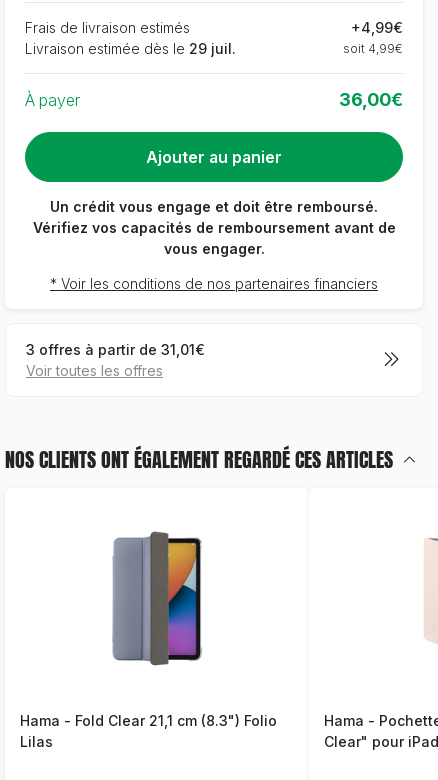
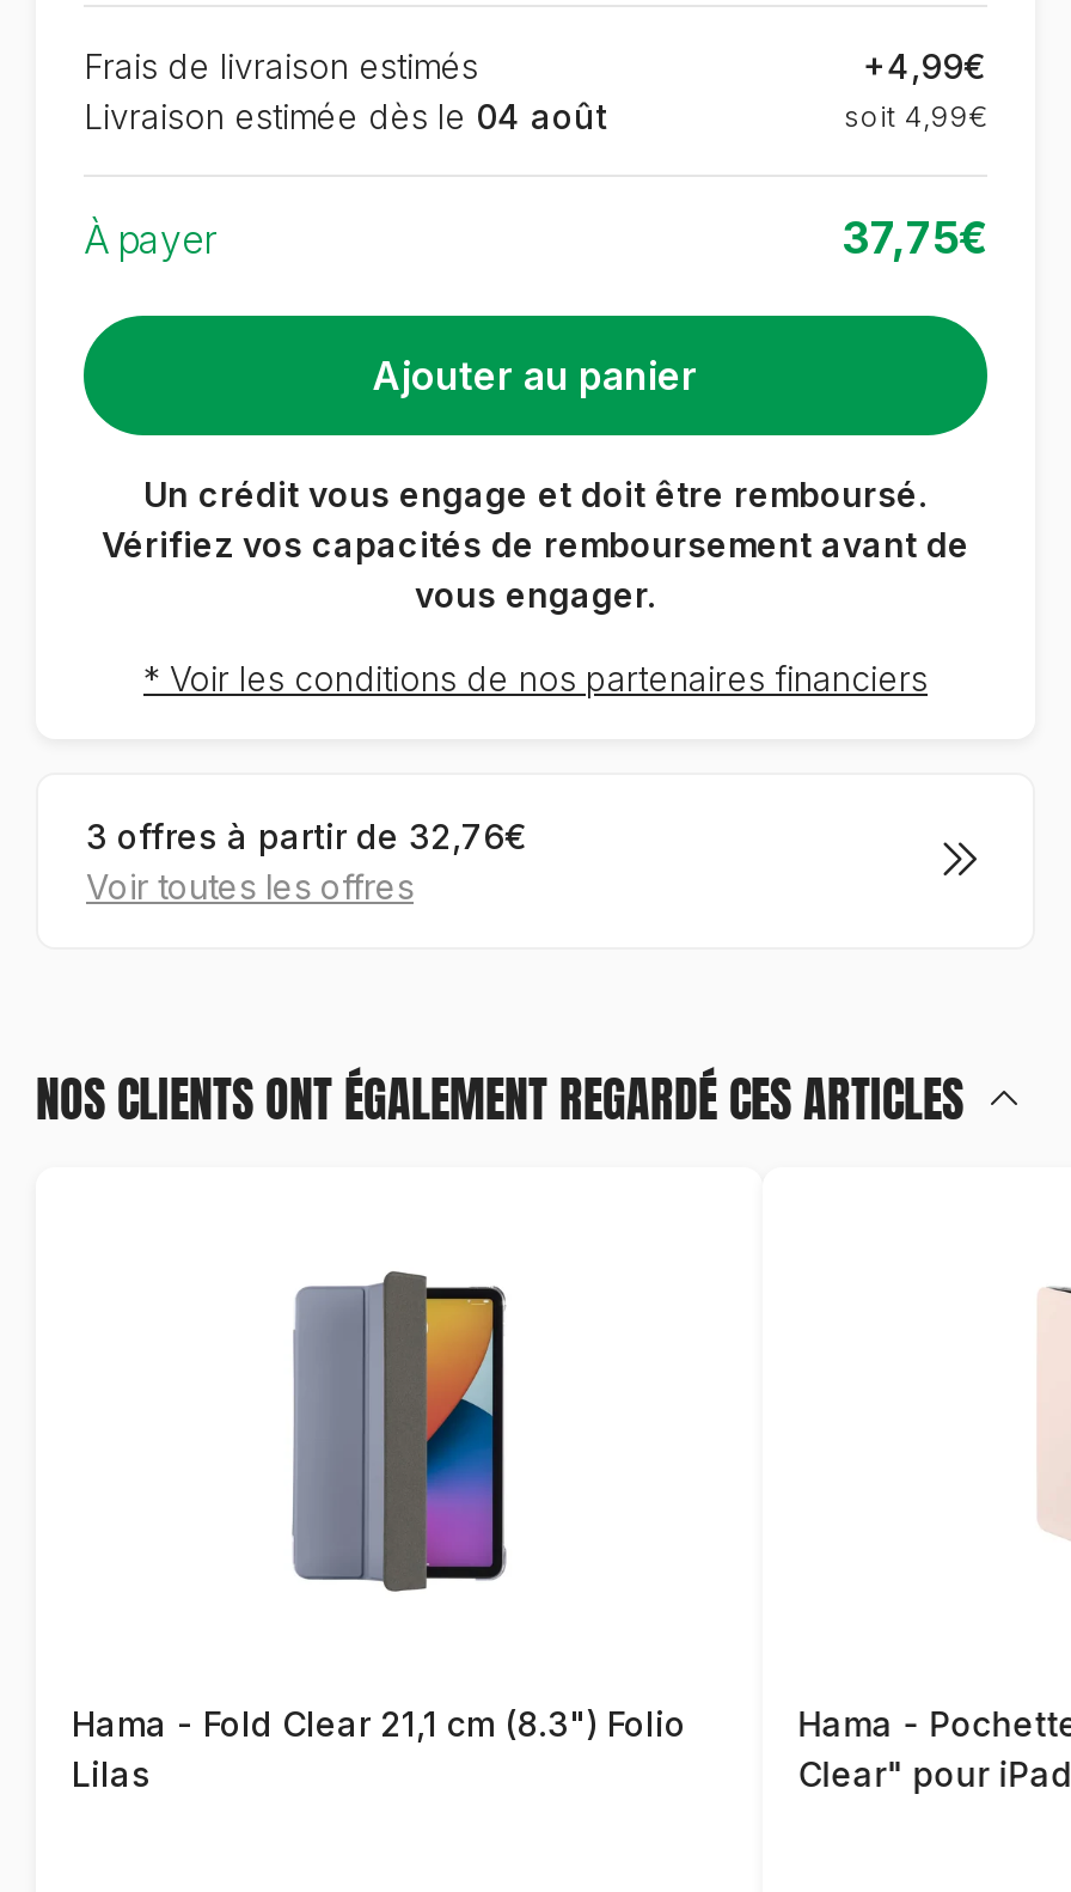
- Livraison estimée dès le 29 juil.
+ Livraison estimée dès le 04 août

- 36,00€
+ 37,75€

- 3 offres à partir de 31,01€
+ 3 offres à partir de 32,76€
